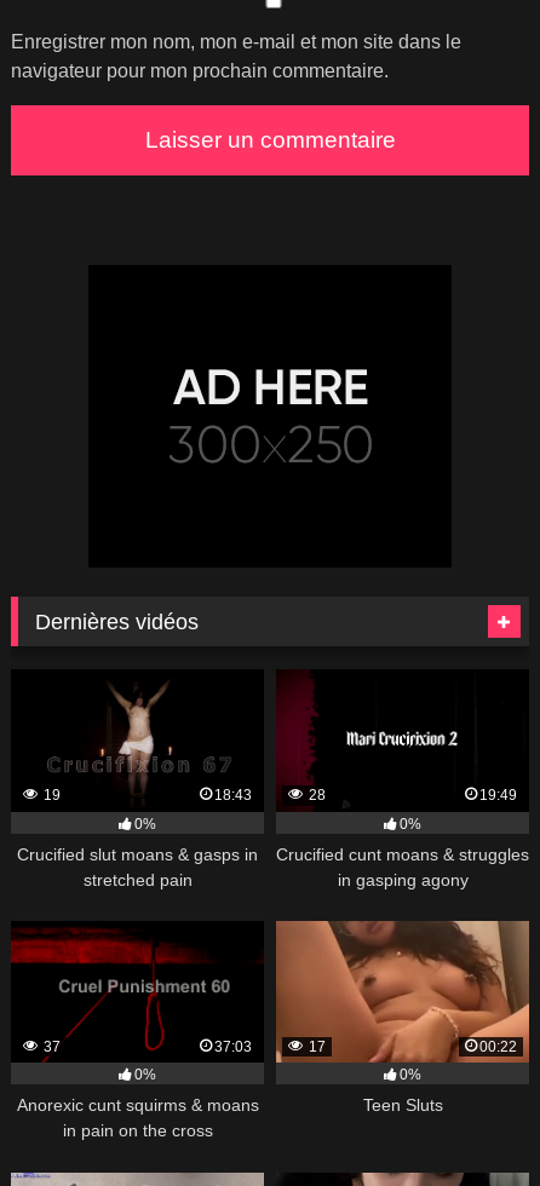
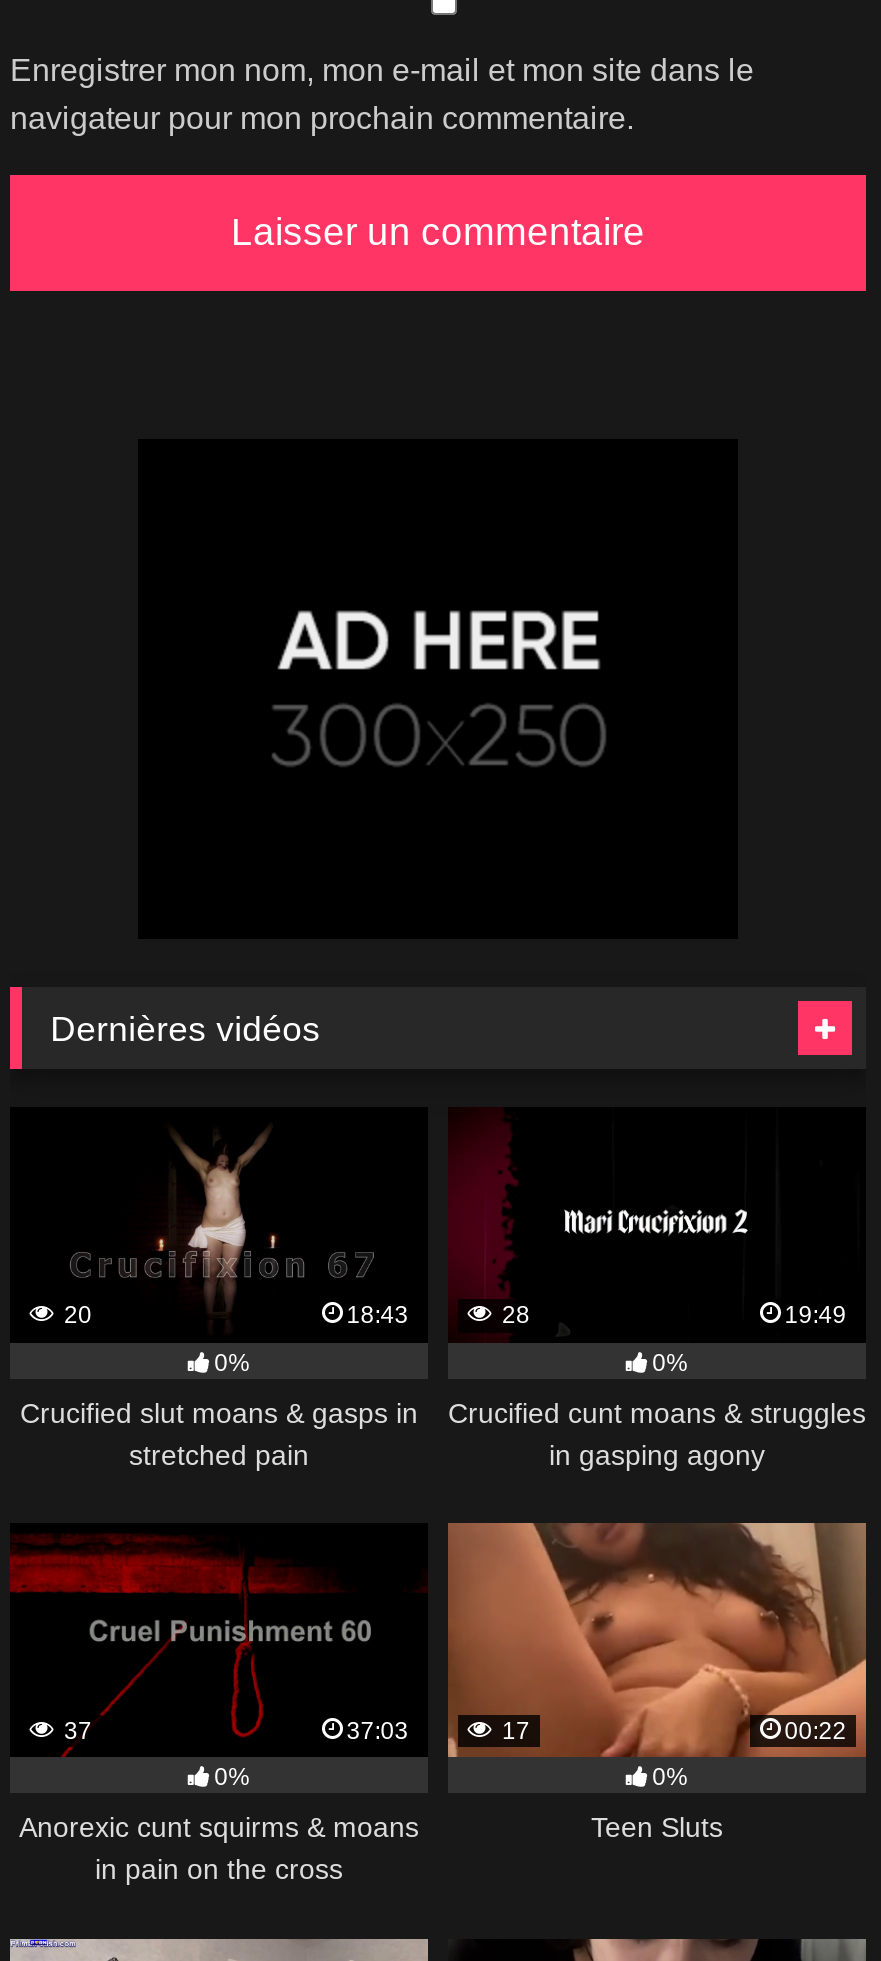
- 19
+ 20
